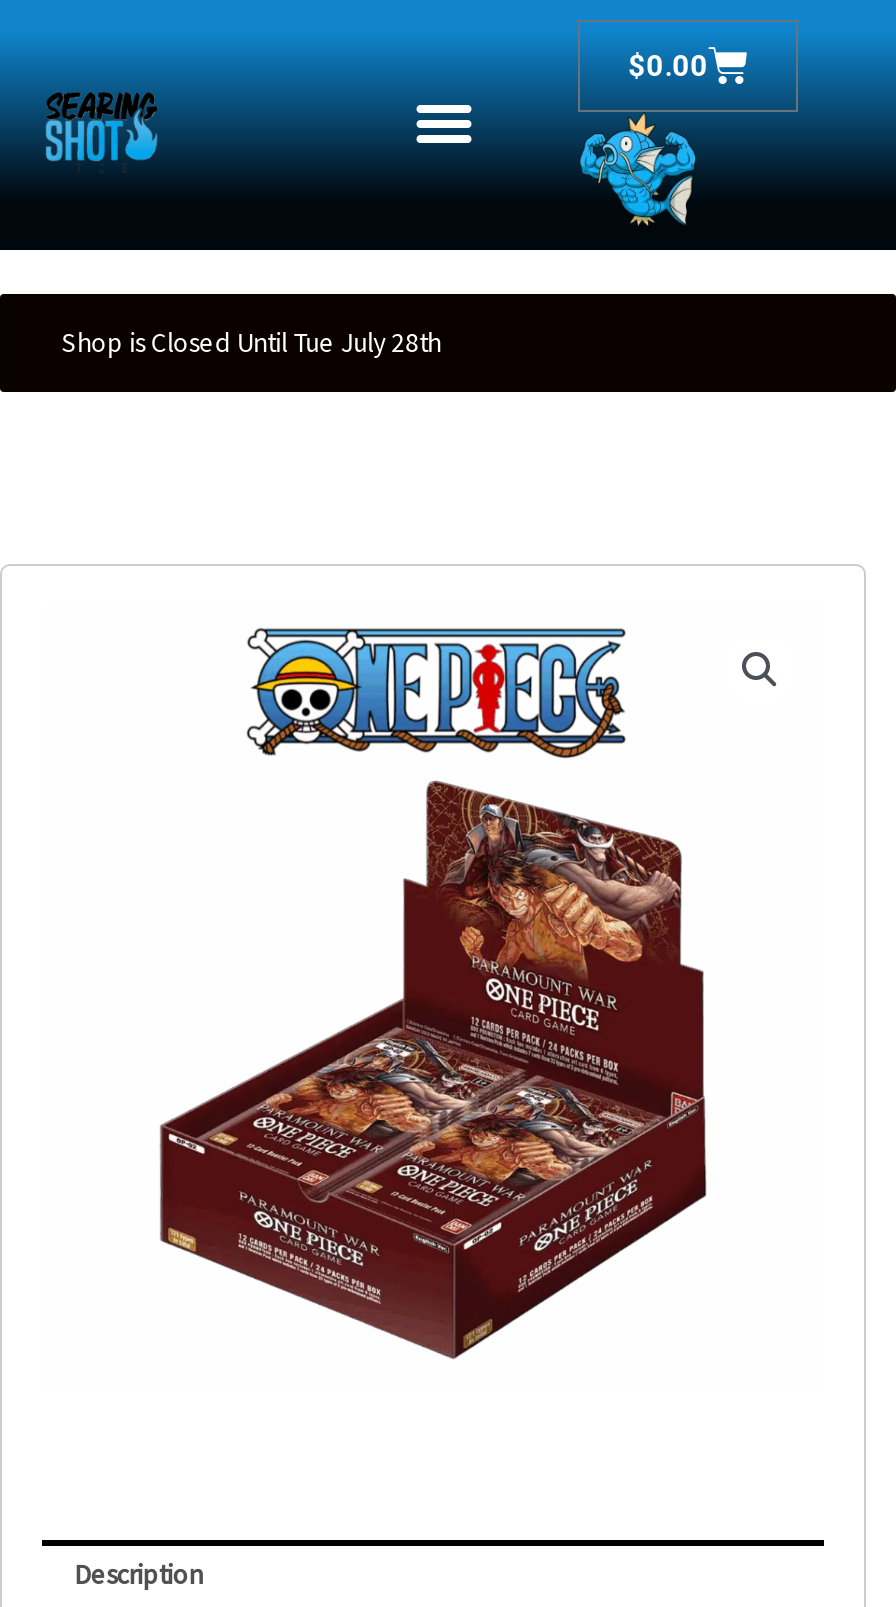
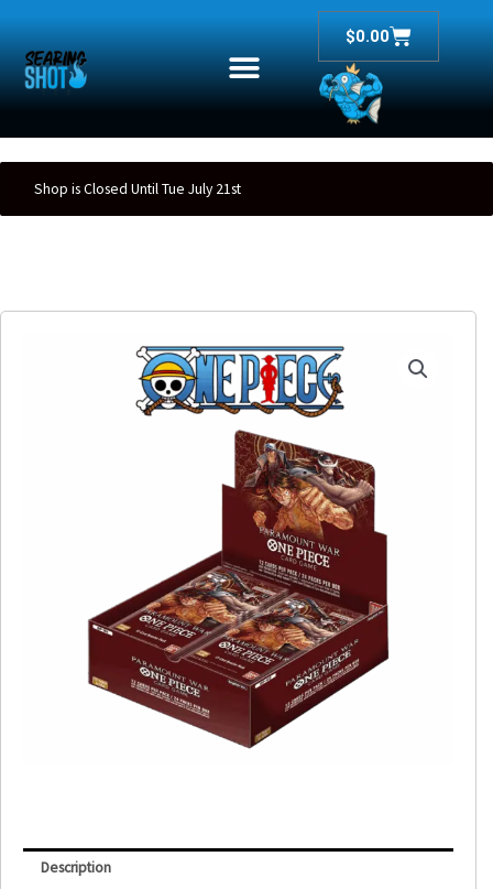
- Shop is Closed Until Tue July 28th
+ Shop is Closed Until Tue July 21st
